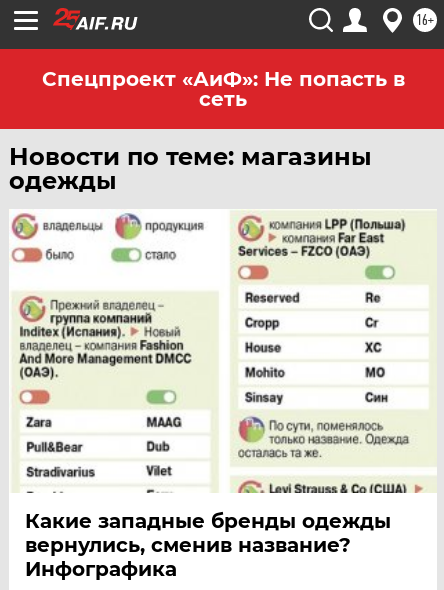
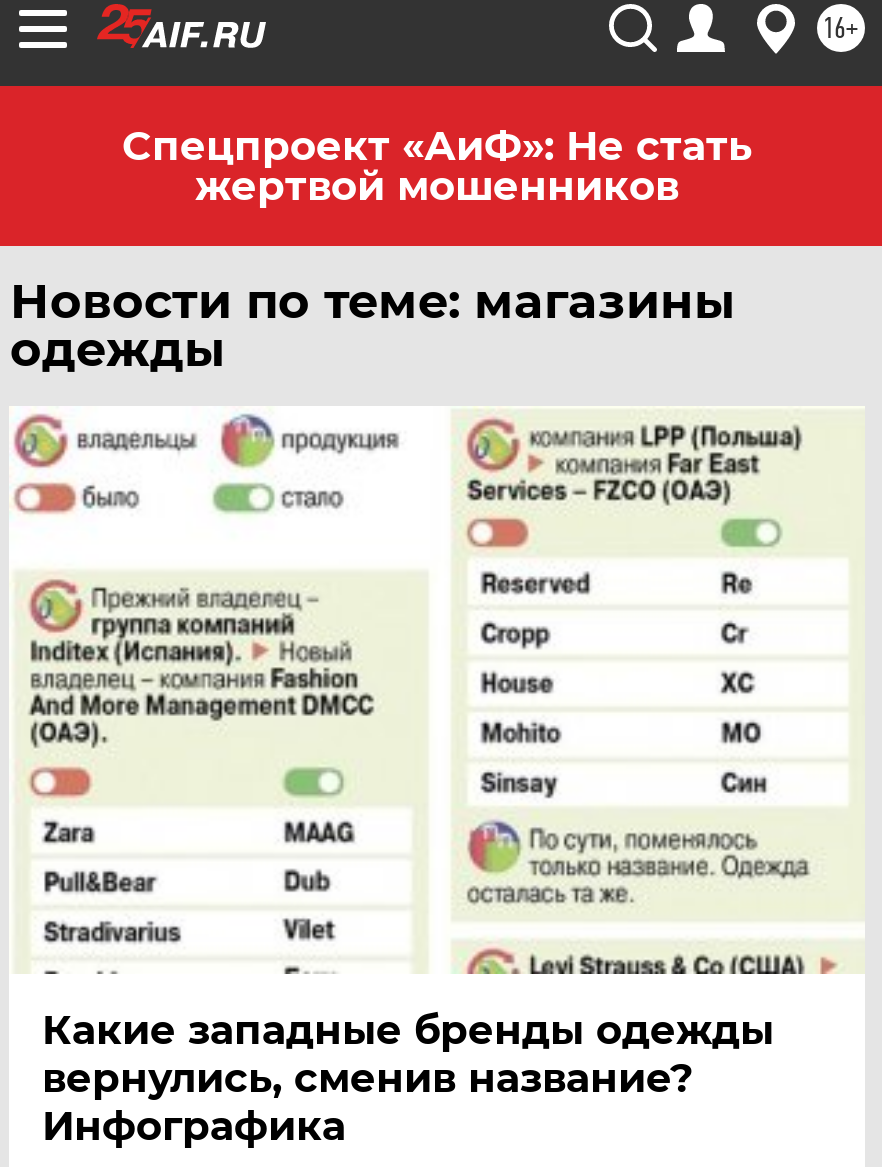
- Спецпроект «АиФ»: Не попасть в
- сеть
+ Спецпроект «АиФ»: Не стать
+ жертвой мошенников
